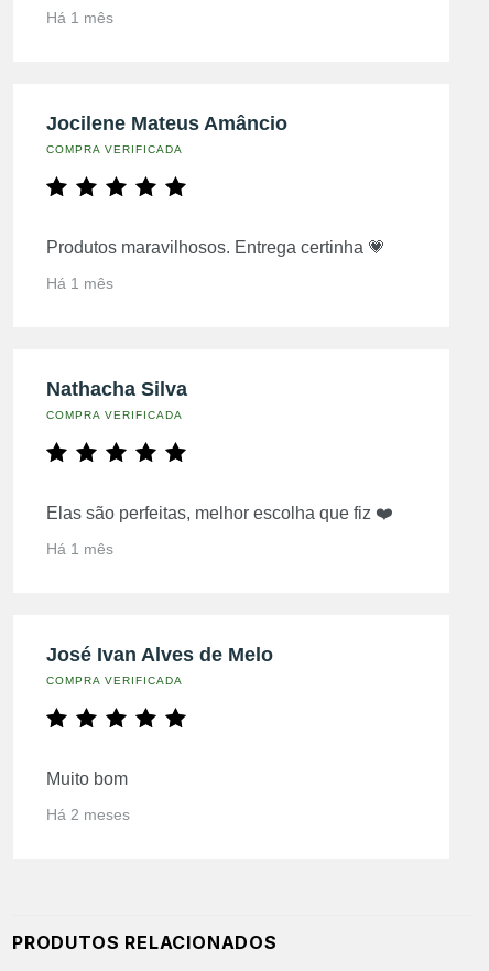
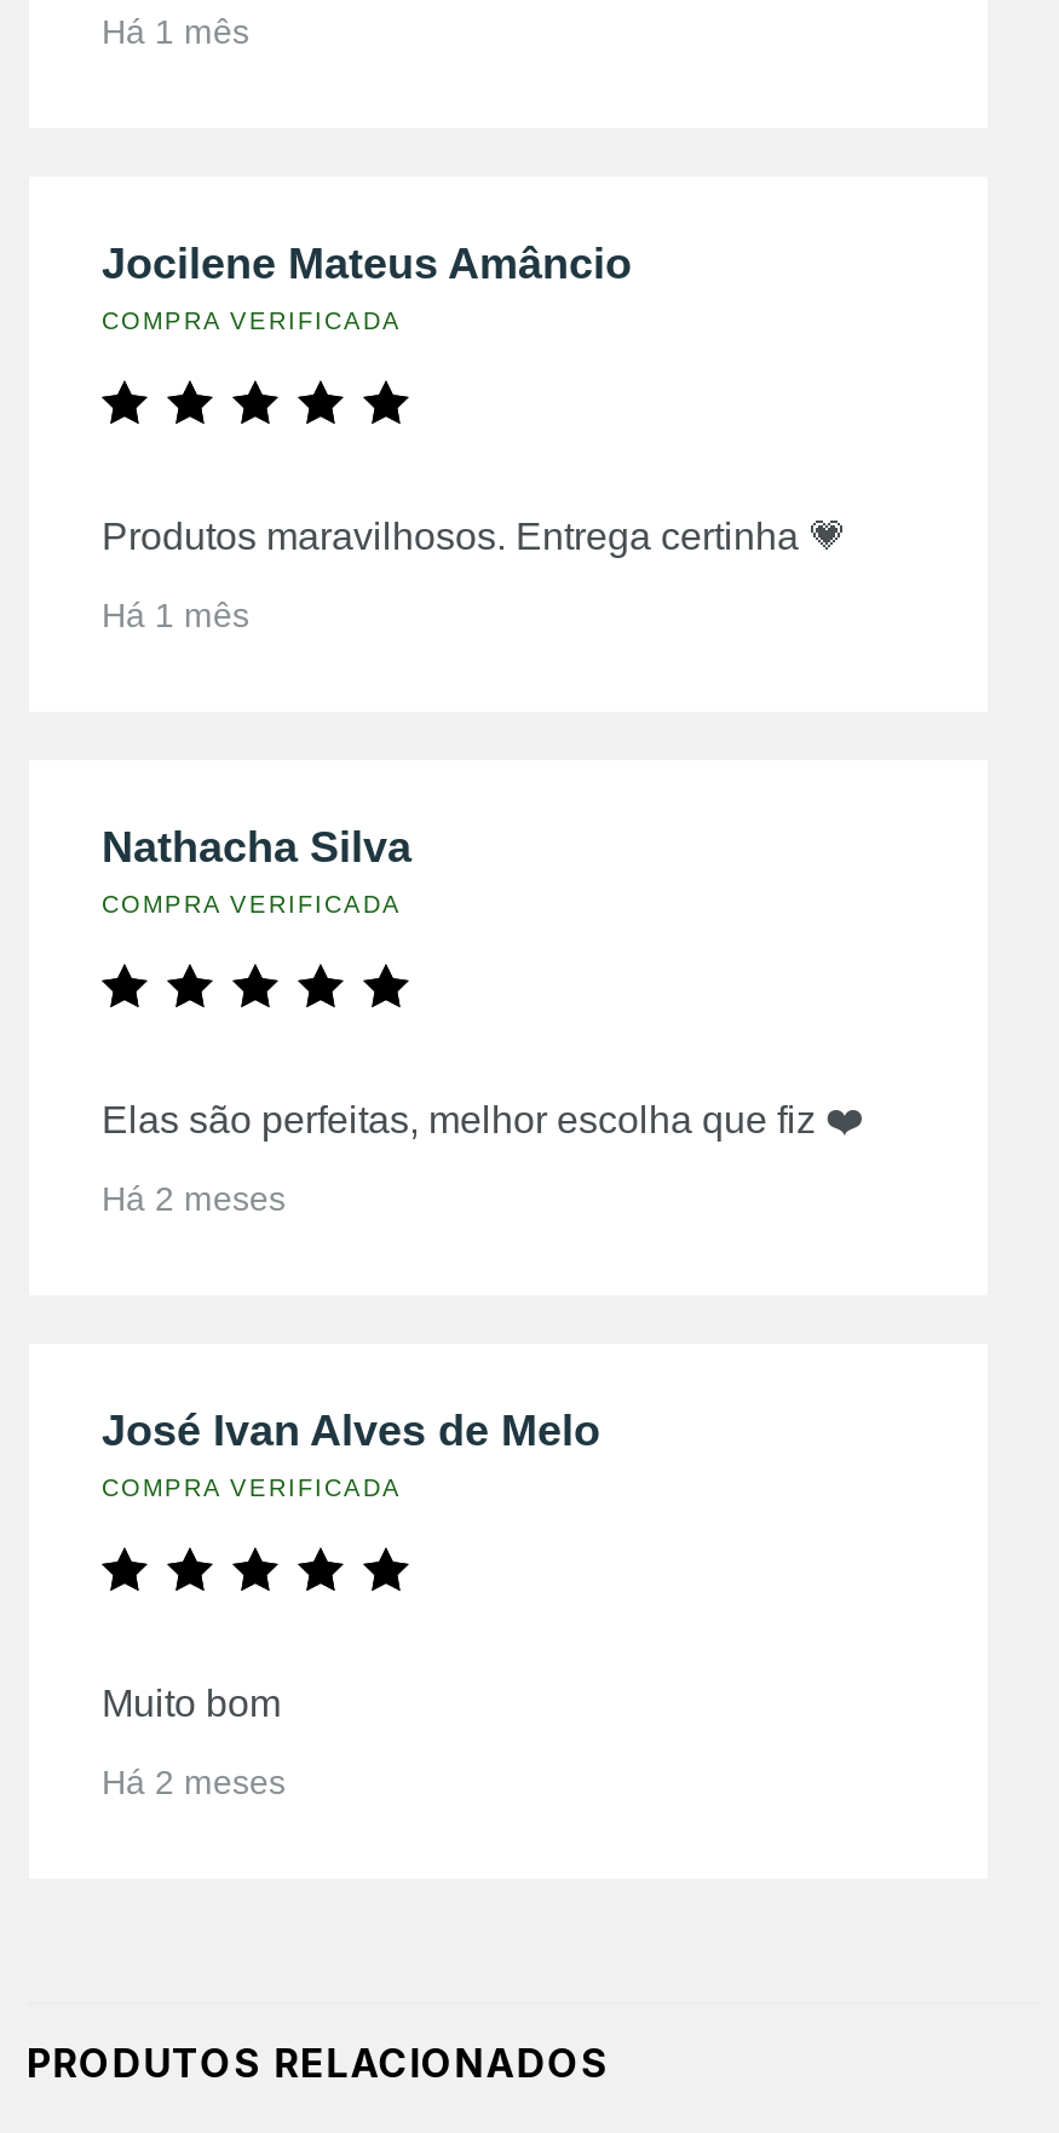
- Há 1 mês
+ Há 2 meses
